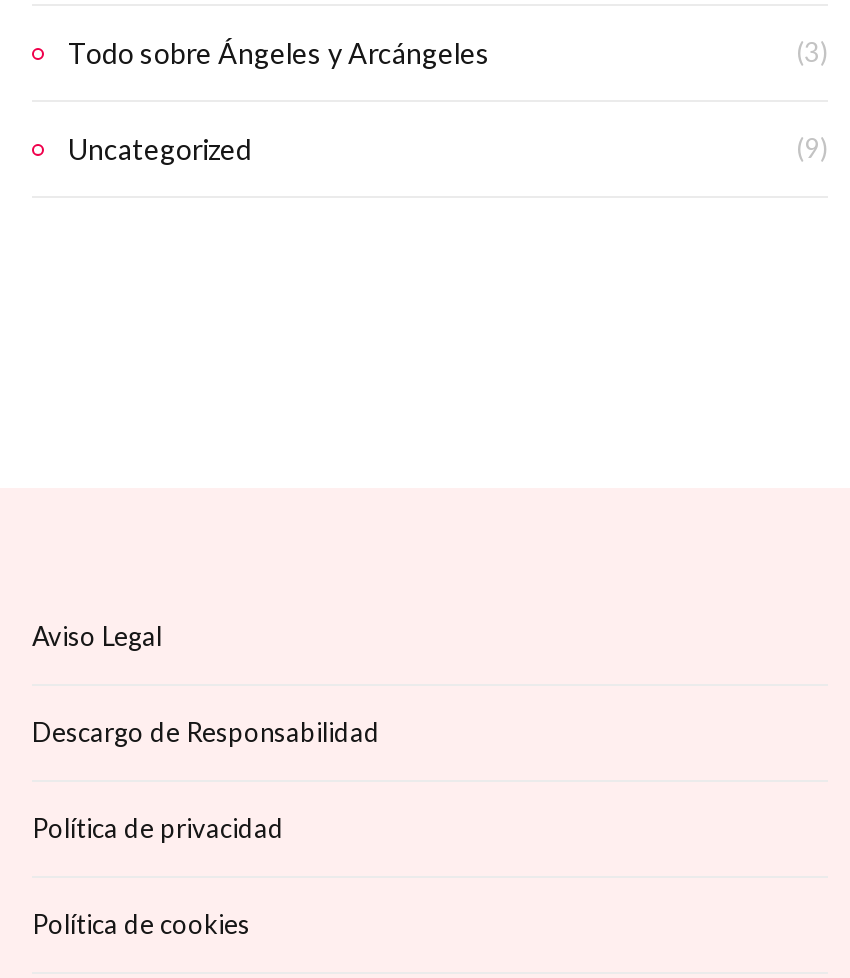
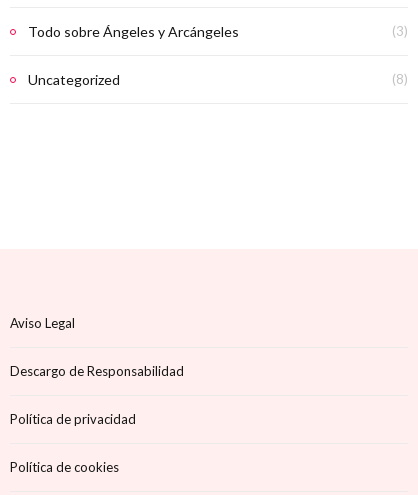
- (9)
+ (8)
